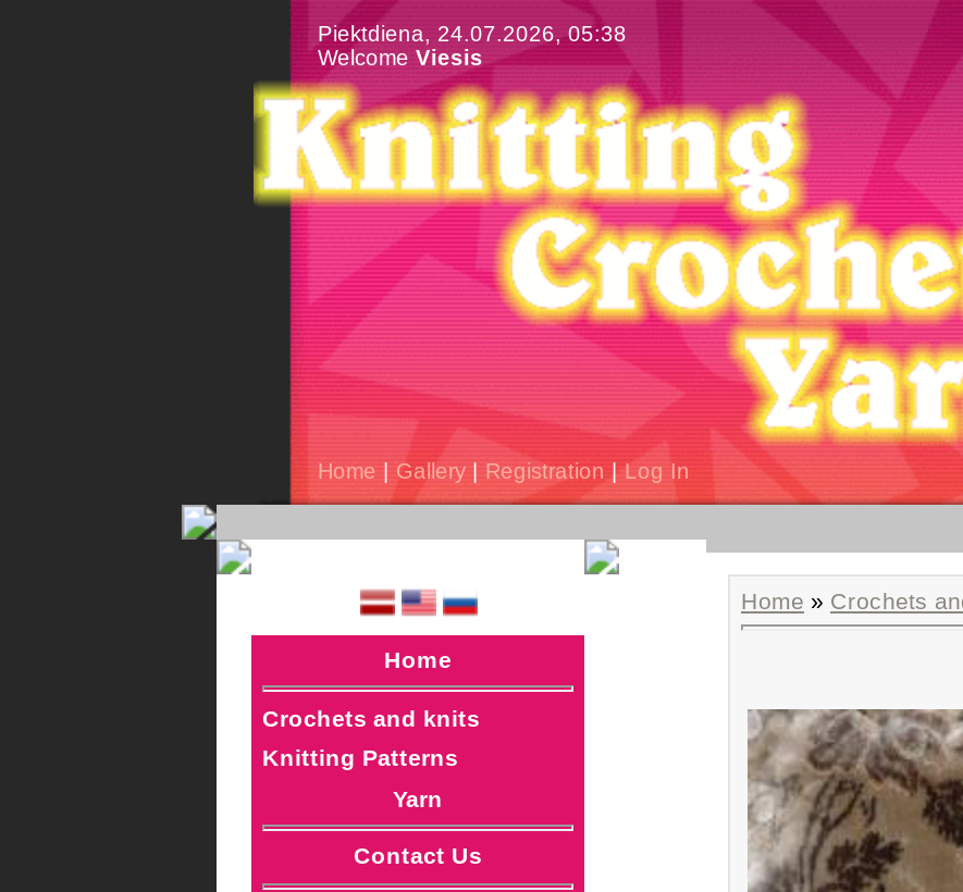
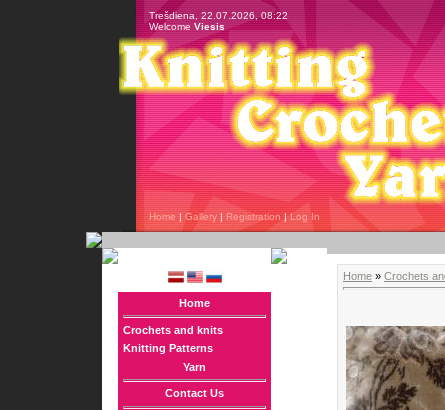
- Piektdiena, 24.07.2026, 05:38
+ Trešdiena, 22.07.2026, 08:22
